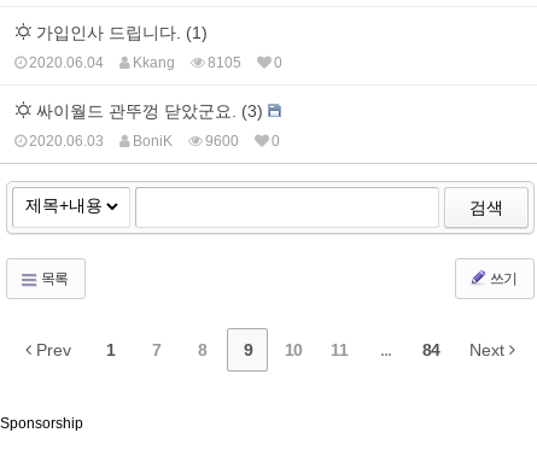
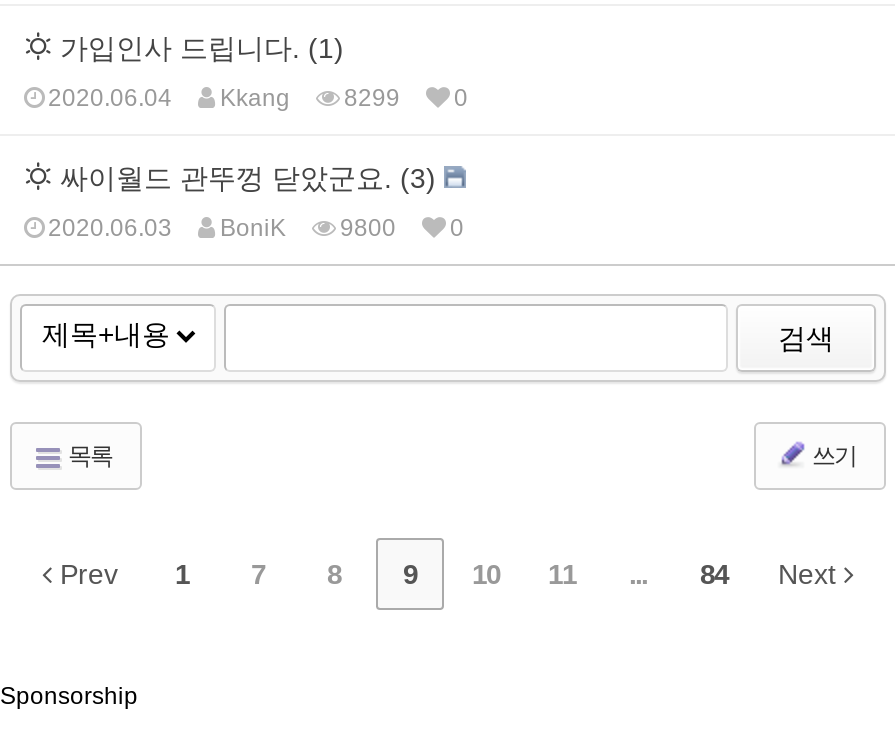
- 2020.06.04 Kkang 8105 0
+ 2020.06.04 Kkang 8299 0

- 2020.06.03 BoniK 9600 0
+ 2020.06.03 BoniK 9800 0
